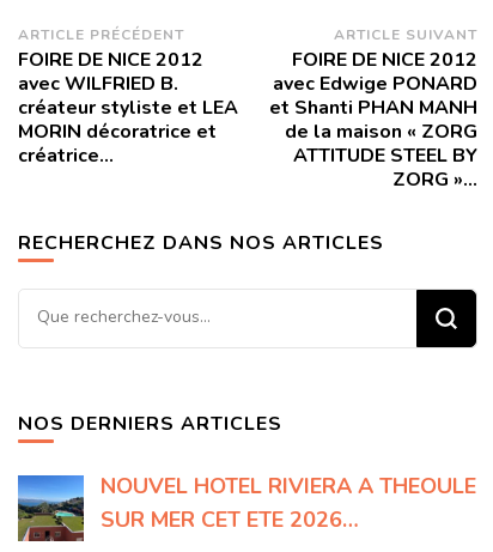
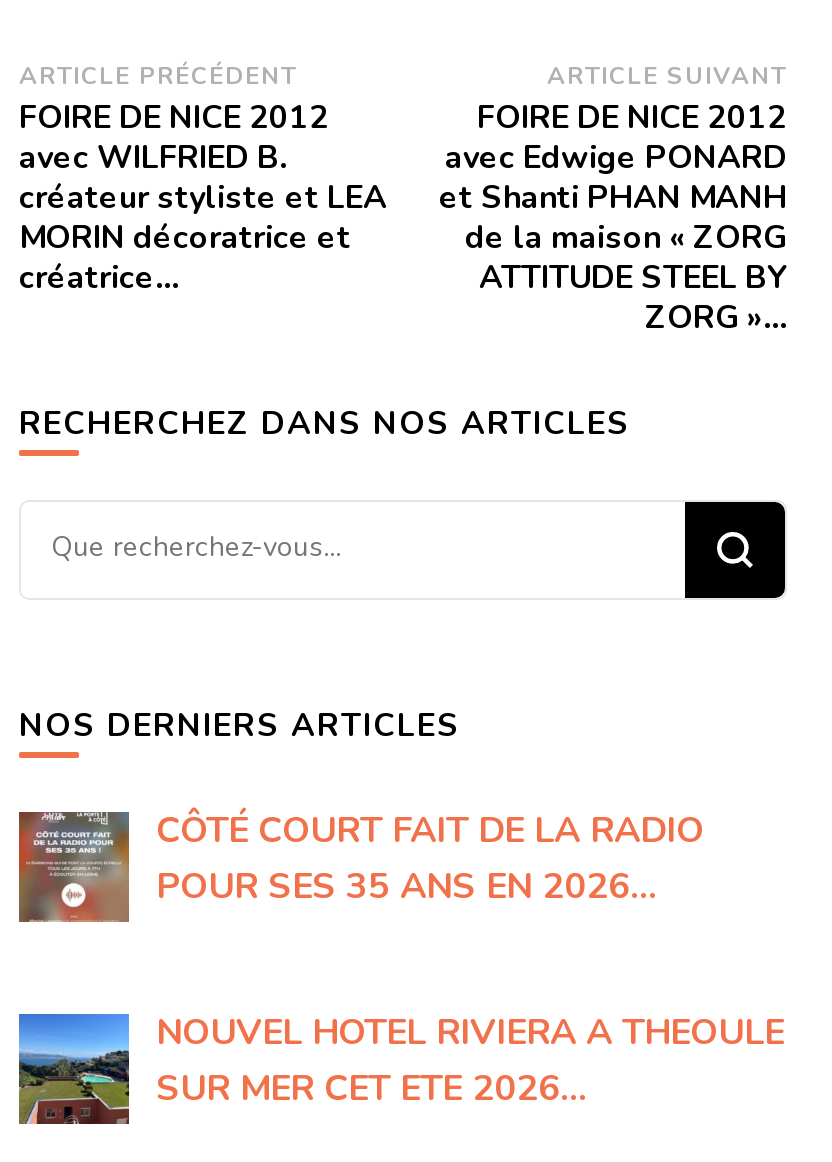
+ [image]
+ CÔTÉ COURT FAIT DE LA RADIO
+ POUR SES 35 ANS EN 2026…
